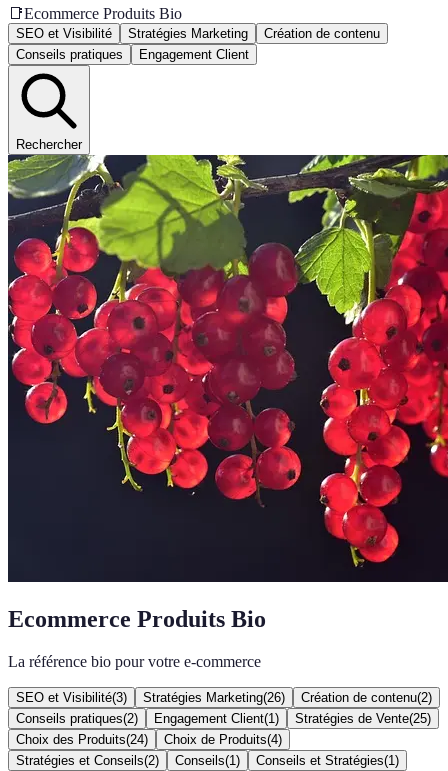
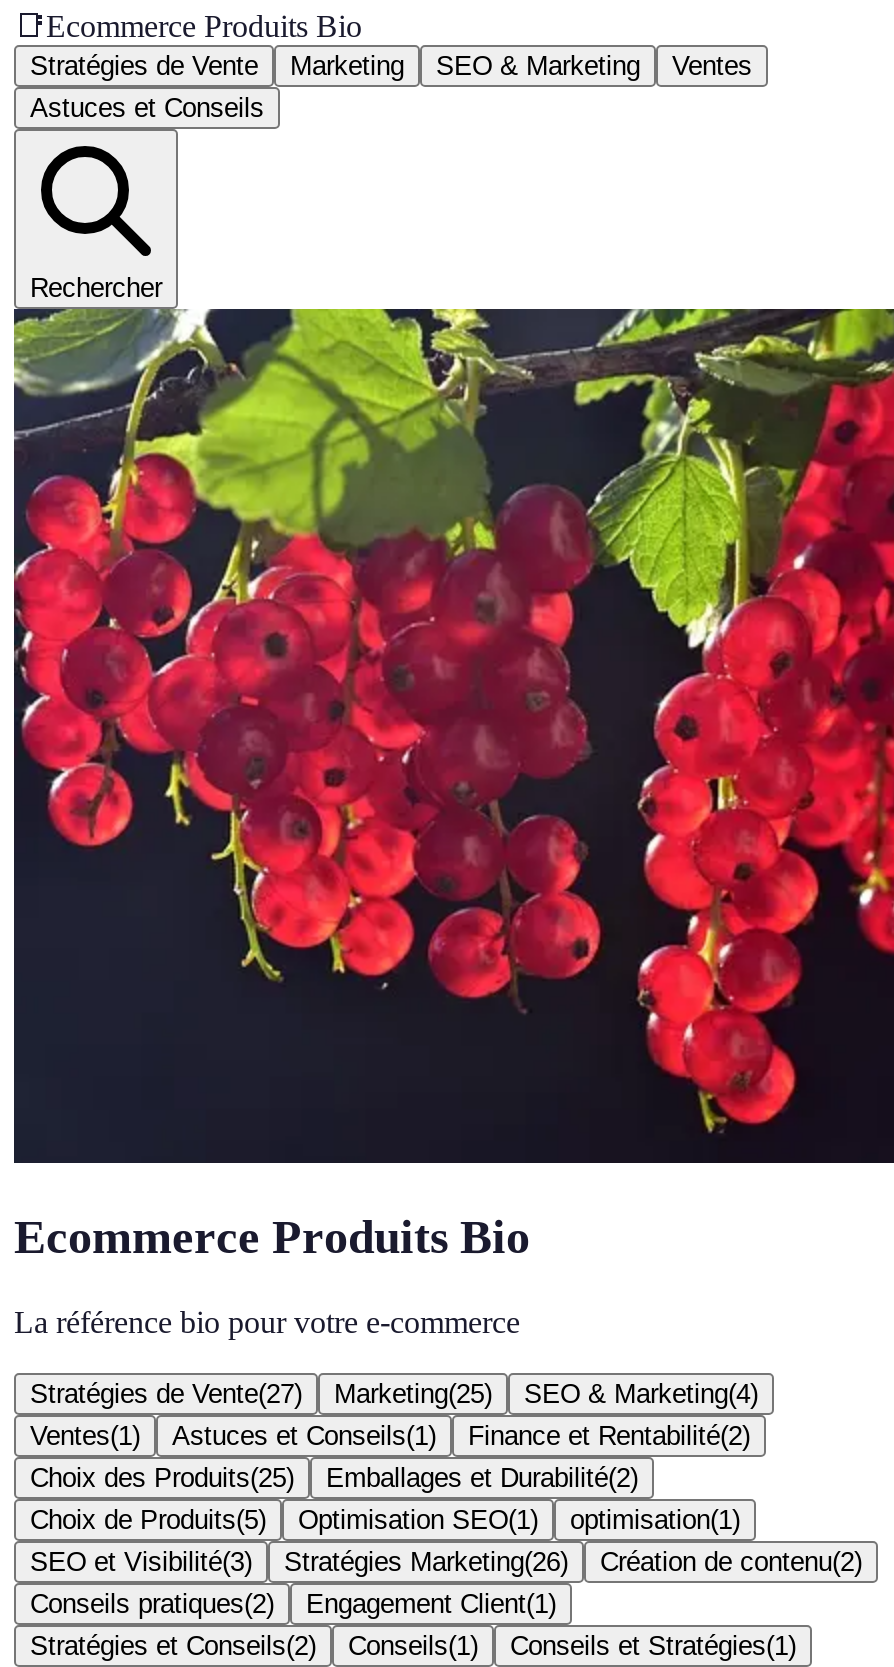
- SEO et Visibilité
- Stratégies Marketing
- Création de contenu
- Conseils pratiques
- Engagement Client
+ Stratégies de Vente
+ Marketing
+ SEO & Marketing
+ Ventes
+ Astuces et Conseils

+ Stratégies de Vente(27)
+ Marketing(25)
+ SEO & Marketing(4)
+ Ventes(1)
+ Astuces et Conseils(1)
+ Finance et Rentabilité(2)
+ Choix des Produits(25)
+ Emballages et Durabilité(2)
+ Choix de Produits(5)
+ Optimisation SEO(1)
+ optimisation(1)

moved down: SEO et Visibilité(3) | Stratégies Marketing(26) | Création de contenu(2) | Conseils pratiques(2) | Engagement Client(1)

- Stratégies de Vente(25)
- Choix des Produits(24)
- Choix de Produits(4)
